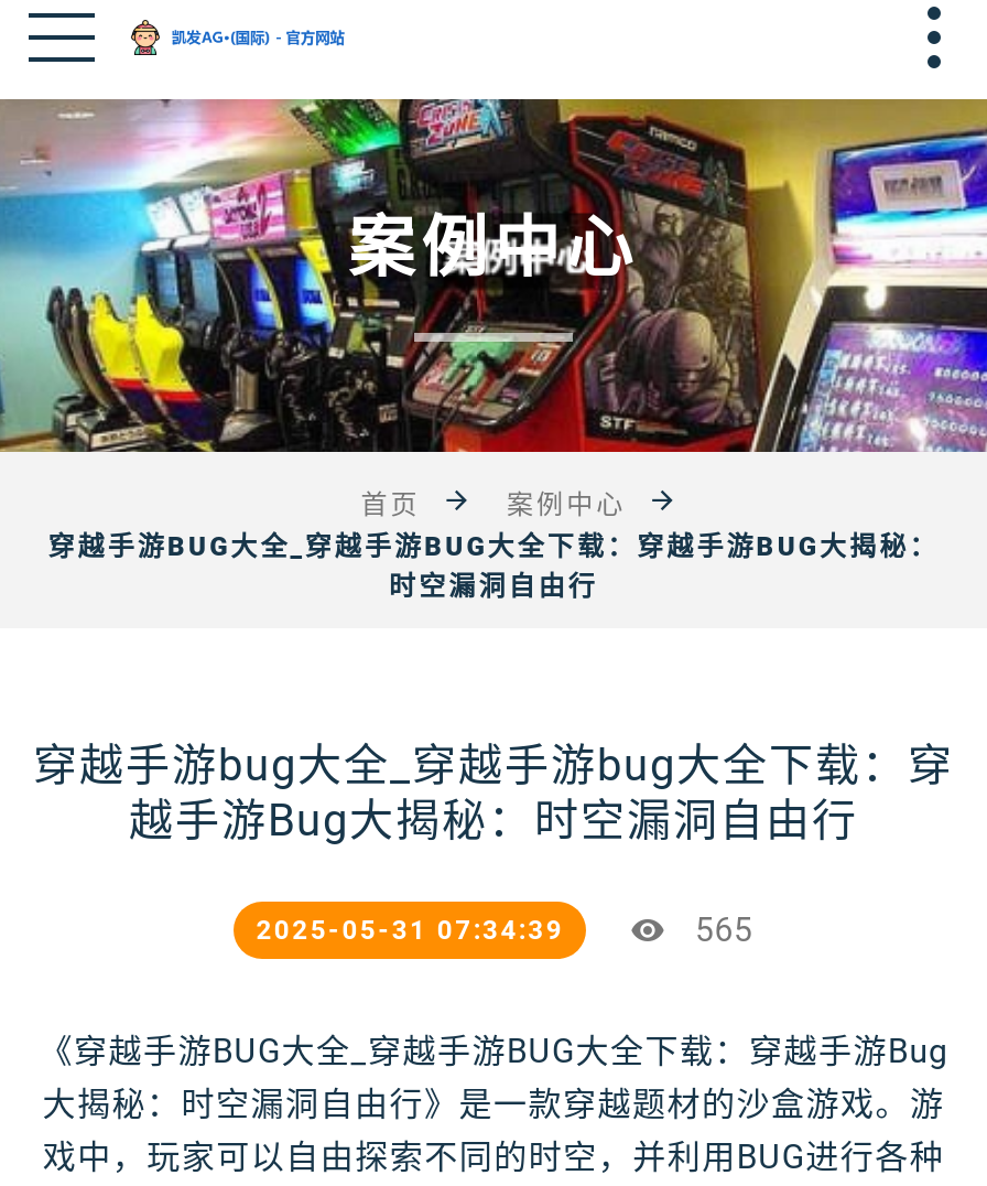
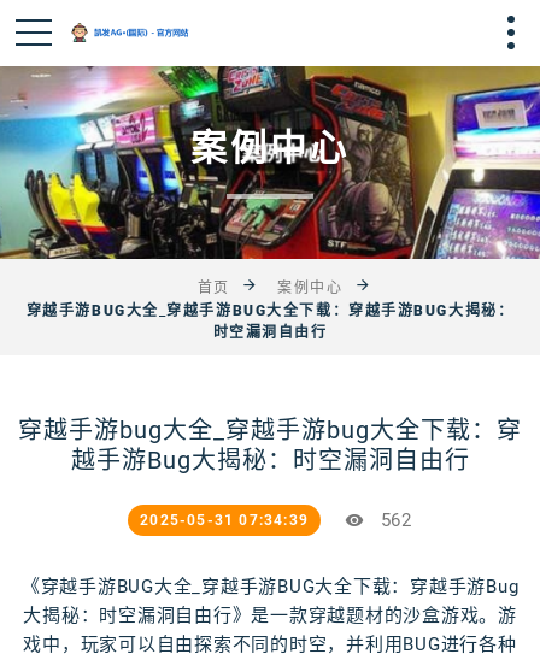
- 565
+ 562
